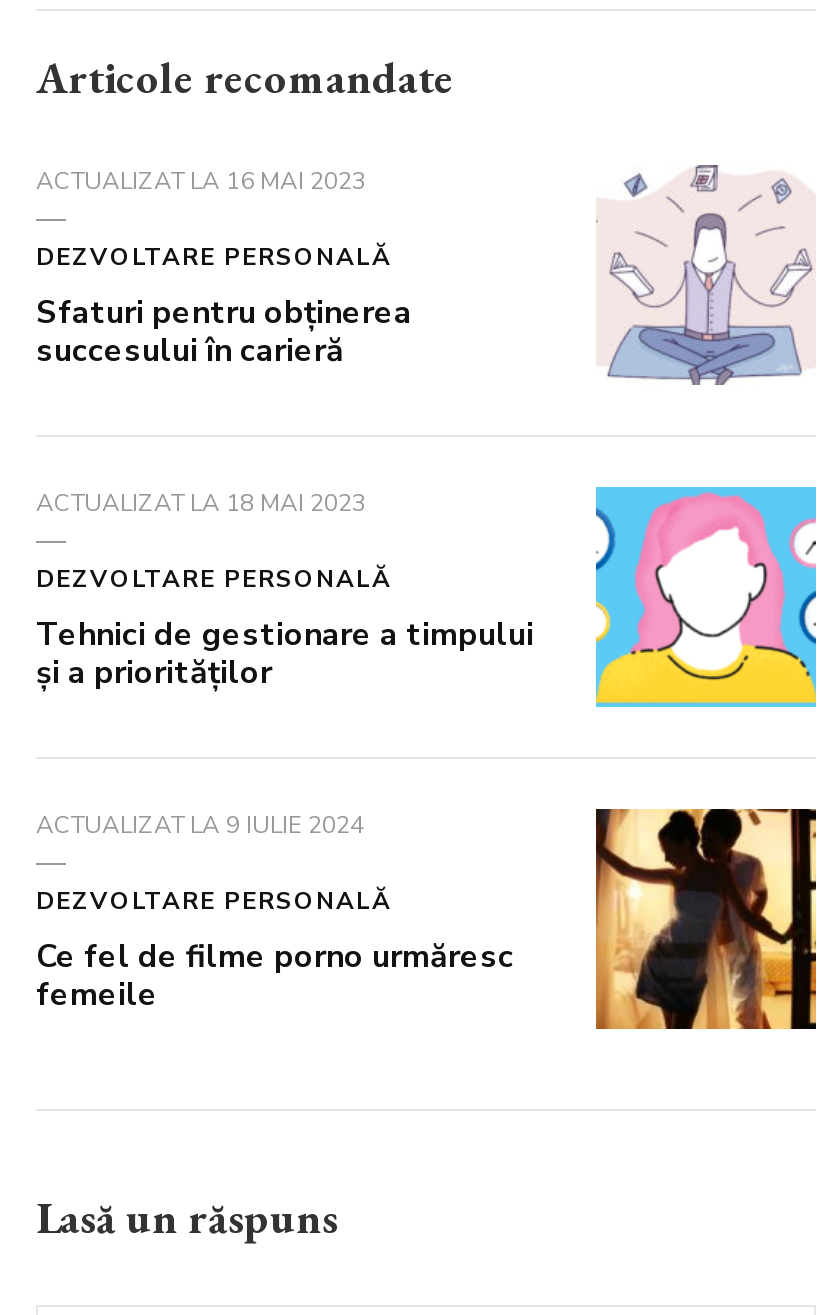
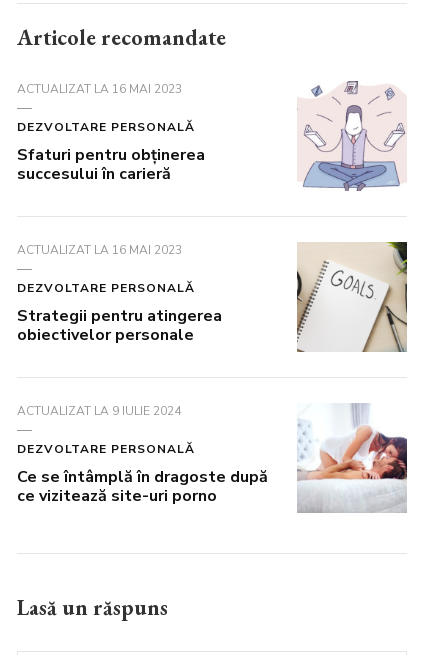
- ACTUALIZAT LA 18 MAI 2023
+ ACTUALIZAT LA 16 MAI 2023

- [image]
+ [image]

- Tehnici de gestionare a timpului
- și a priorităților
+ Strategii pentru atingerea
+ obiectivelor personale

- [image]
- Ce fel de filme porno urmăresc
- femeile
+ [image]
+ Ce se întâmplă în dragoste după
+ ce vizitează site-uri porno
